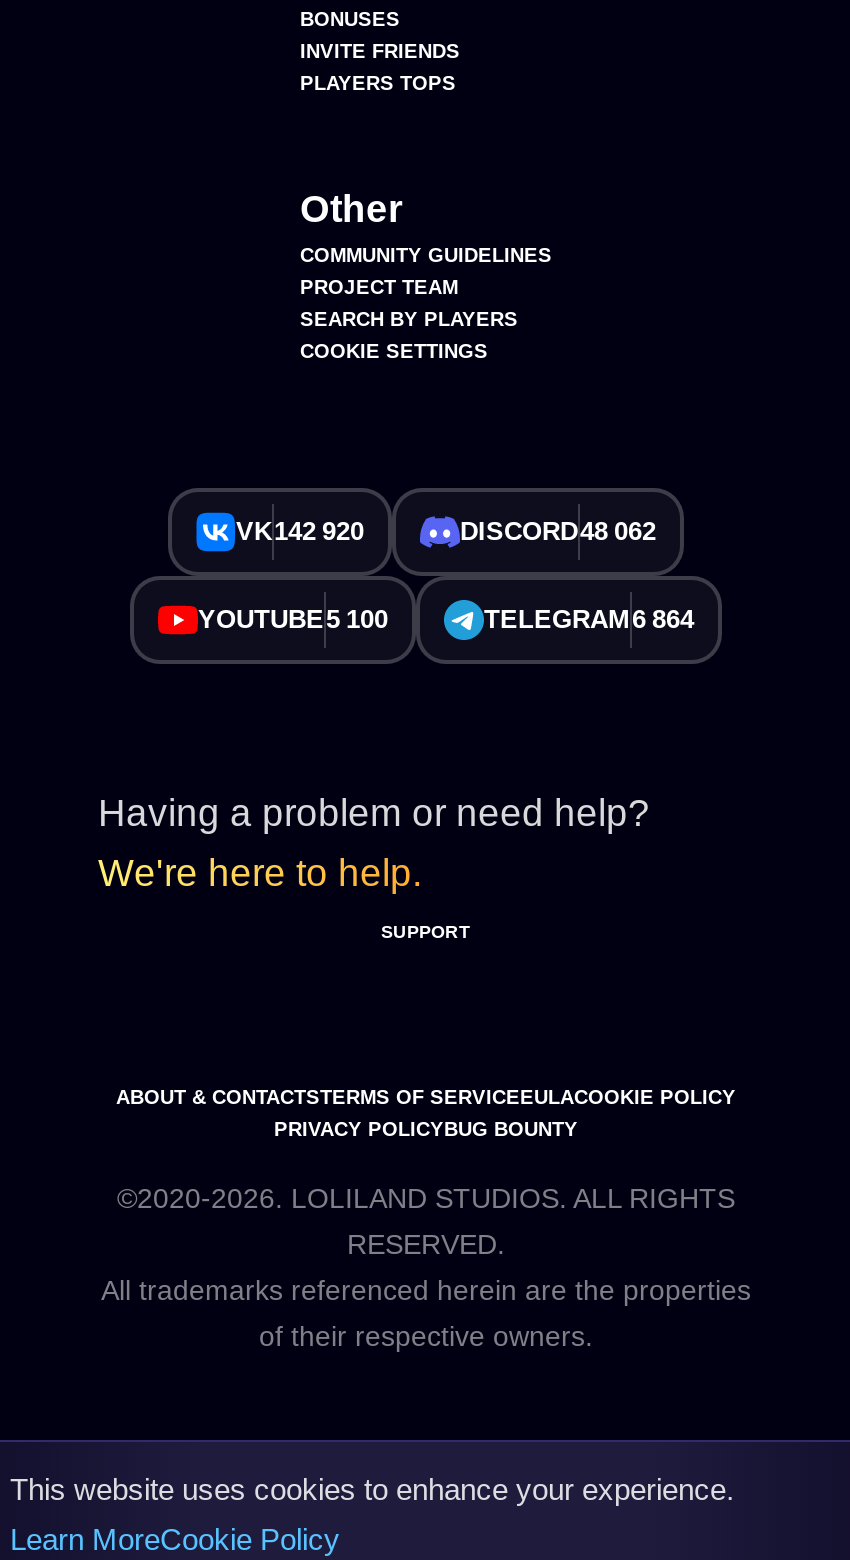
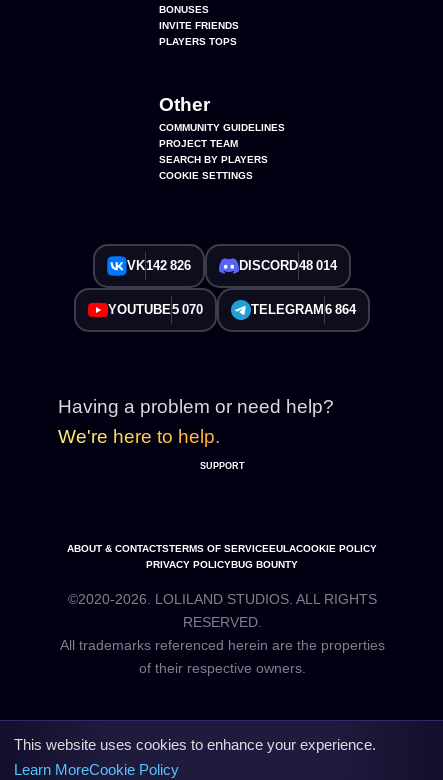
- VK142 920
+ VK142 826

- DISCORD48 062
+ DISCORD48 014

- YOUTUBE5 100
+ YOUTUBE5 070
